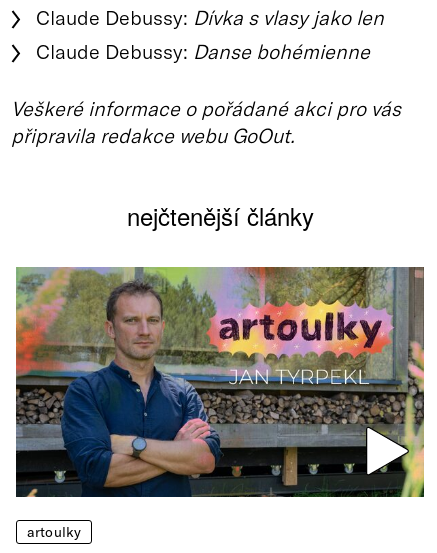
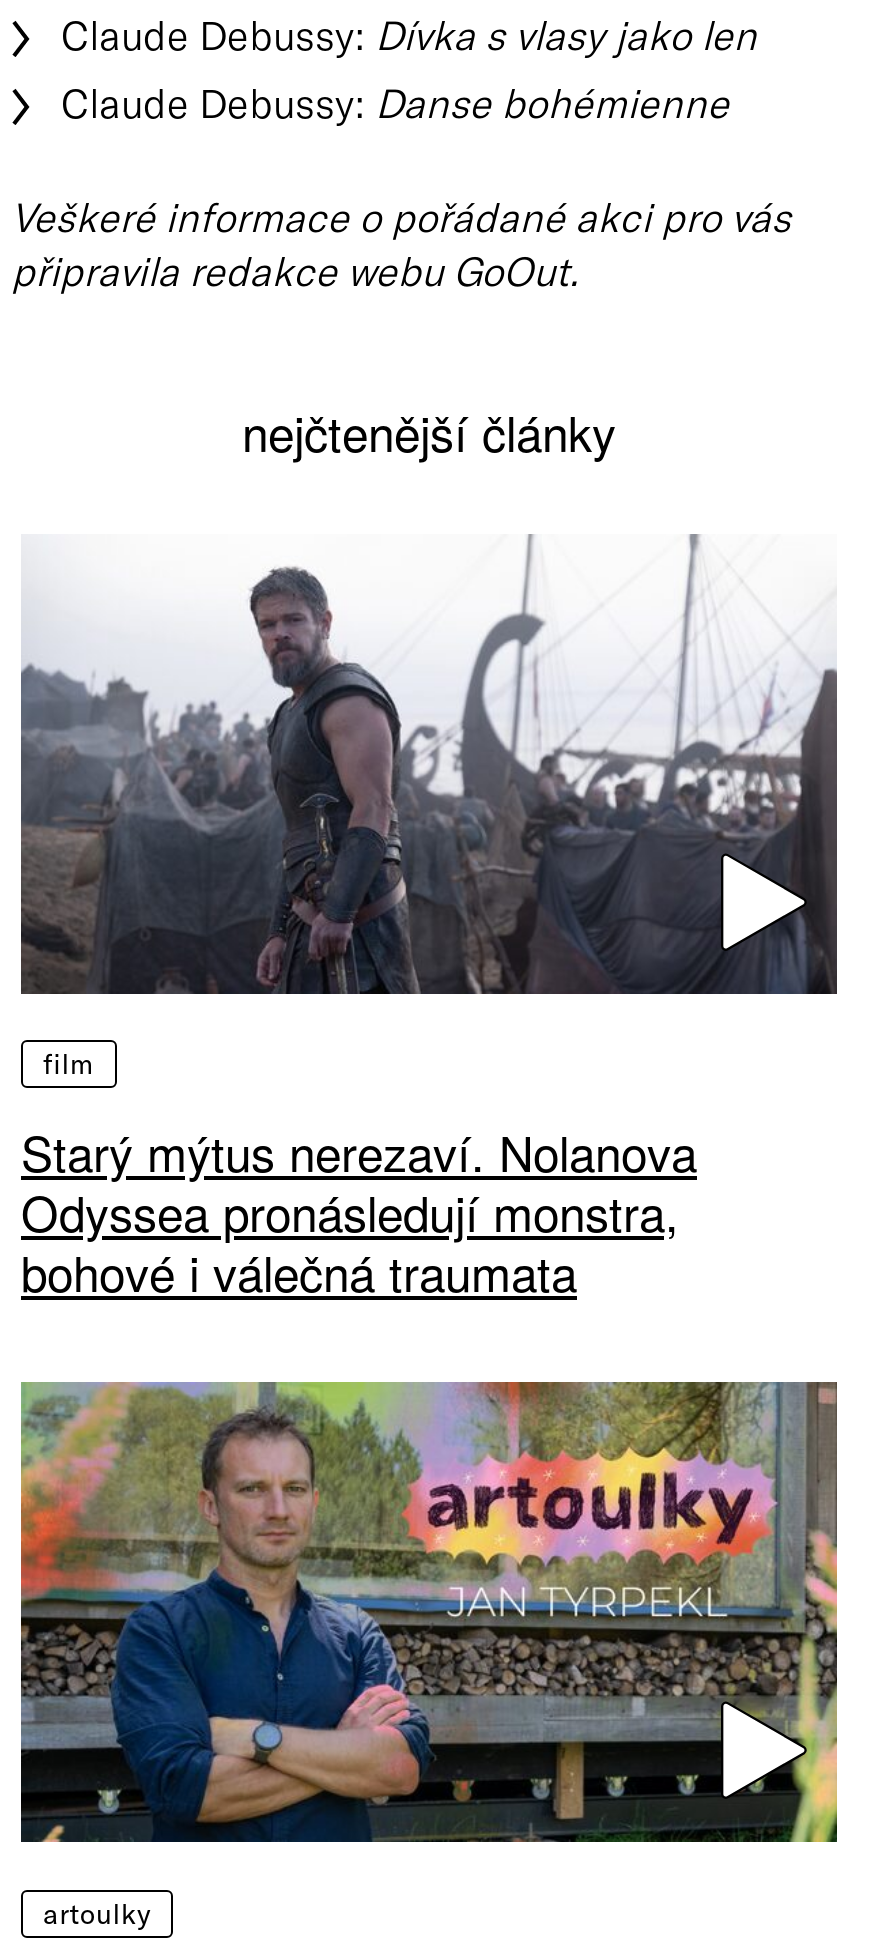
+ [image]
+ film
+ Starý mýtus nerezaví. Nolanova
+ Odyssea pronásledují monstra,
+ bohové i válečná traumata
